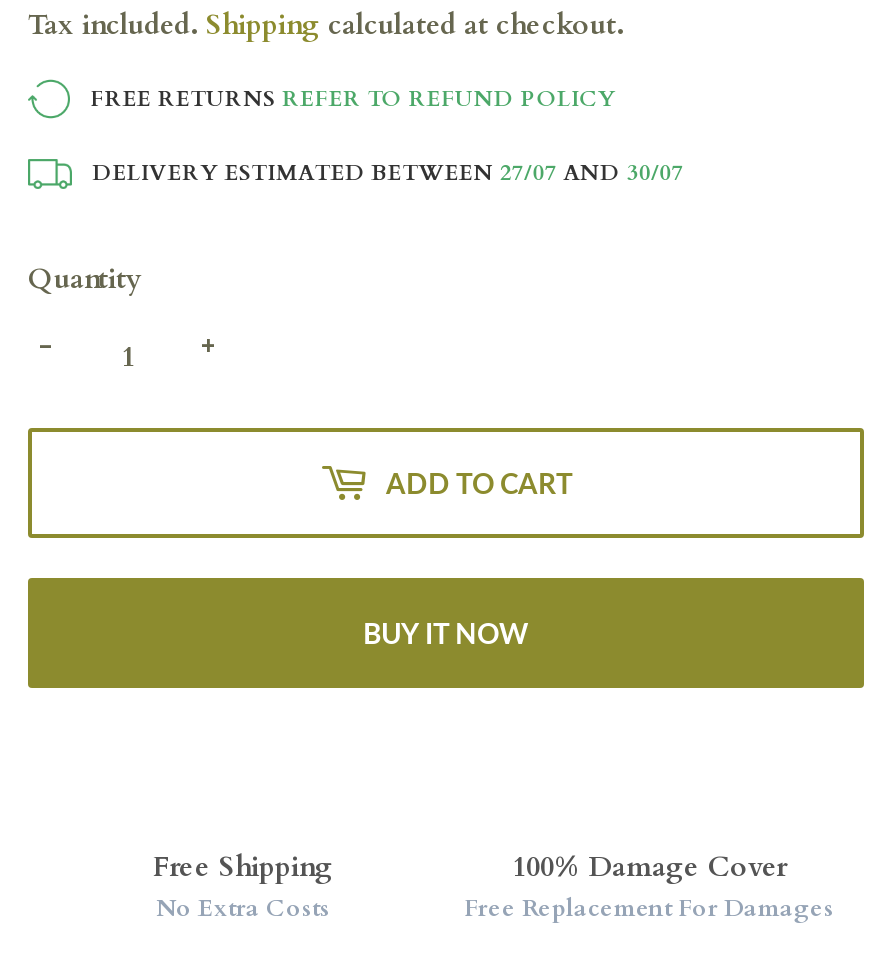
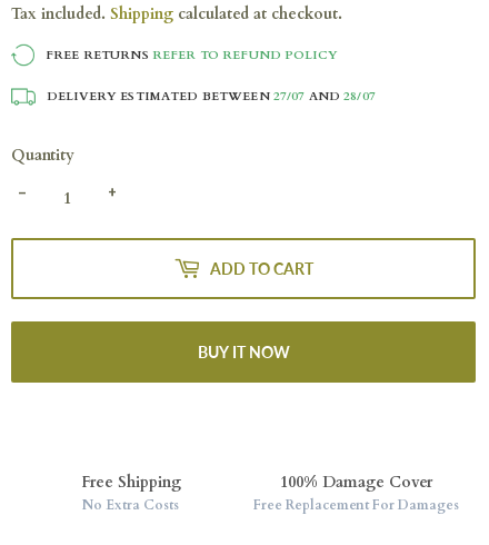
- DELIVERY ESTIMATED BETWEEN 27/07 AND 30/07
+ DELIVERY ESTIMATED BETWEEN 27/07 AND 28/07
